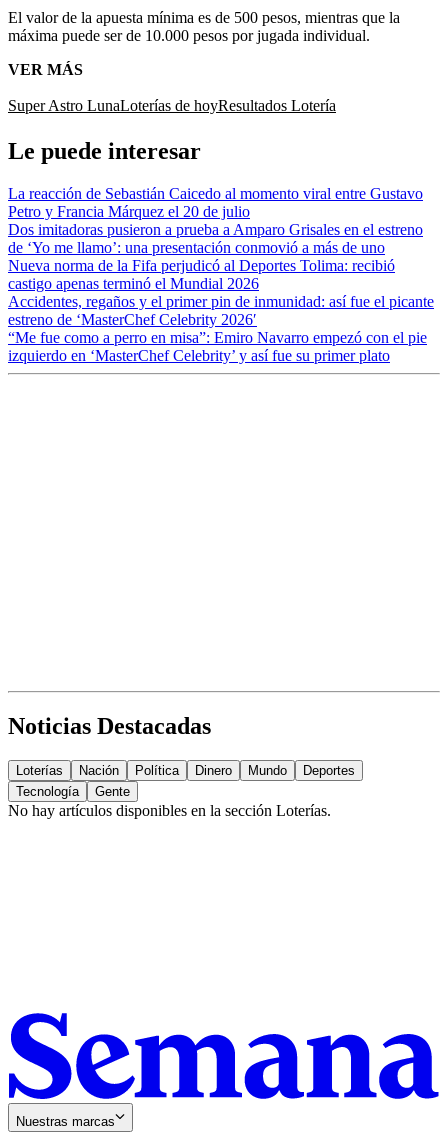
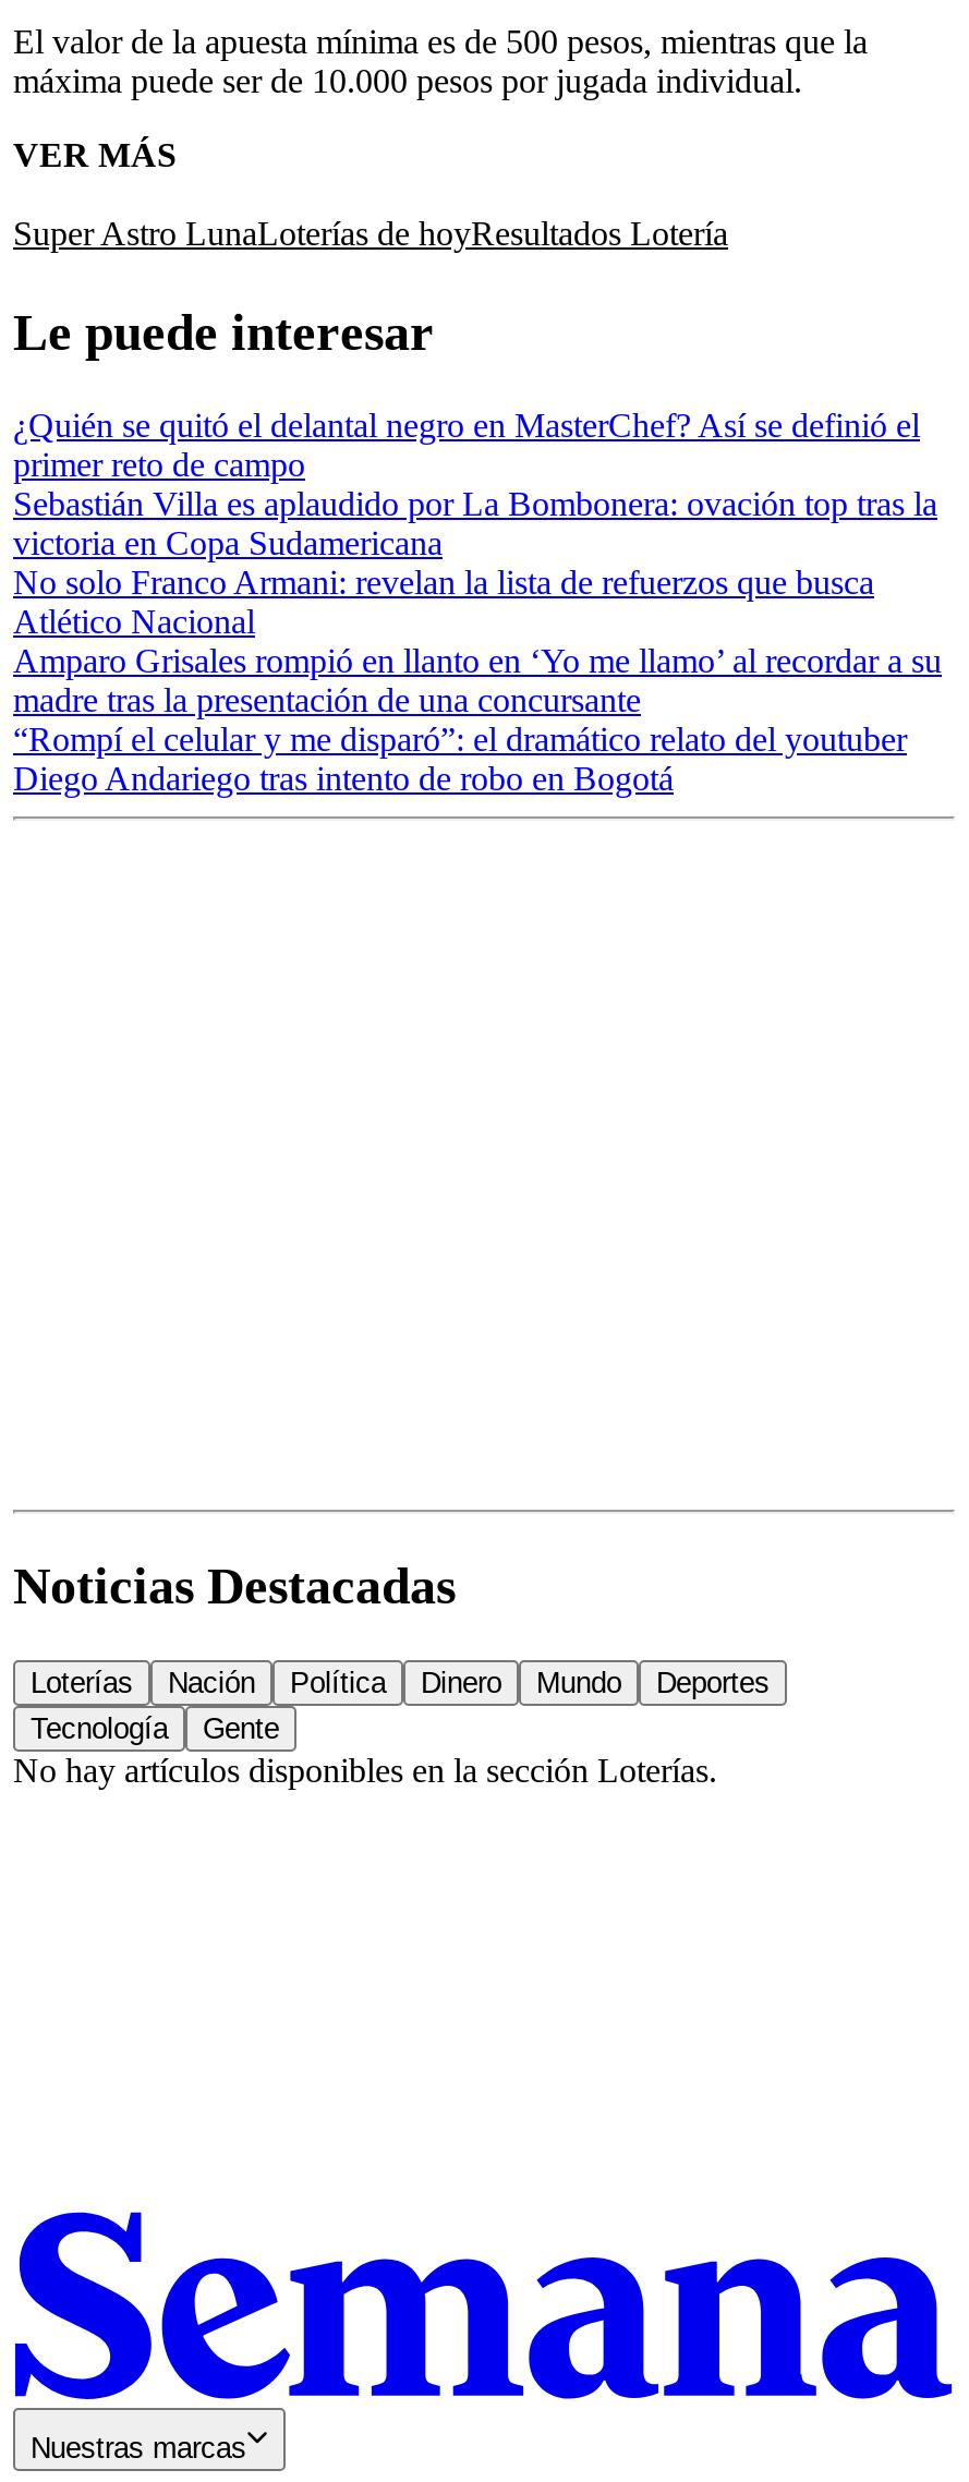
- La reacción de Sebastián Caicedo al momento viral entre Gustavo
- Petro y Francia Márquez el 20 de julio
- Dos imitadoras pusieron a prueba a Amparo Grisales en el estreno
- de ‘Yo me llamo’: una presentación conmovió a más de uno
- Nueva norma de la Fifa perjudicó al Deportes Tolima: recibió
- castigo apenas terminó el Mundial 2026
- Accidentes, regaños y el primer pin de inmunidad: así fue el picante
- estreno de ‘MasterChef Celebrity 2026′
- “Me fue como a perro en misa”: Emiro Navarro empezó con el pie
- izquierdo en ‘MasterChef Celebrity’ y así fue su primer plato
+ ¿Quién se quitó el delantal negro en MasterChef? Así se definió el
+ primer reto de campo
+ Sebastián Villa es aplaudido por La Bombonera: ovación top tras la
+ victoria en Copa Sudamericana
+ No solo Franco Armani: revelan la lista de refuerzos que busca
+ Atlético Nacional
+ Amparo Grisales rompió en llanto en ‘Yo me llamo’ al recordar a su
+ madre tras la presentación de una concursante
+ “Rompí el celular y me disparó”: el dramático relato del youtuber
+ Diego Andariego tras intento de robo en Bogotá
